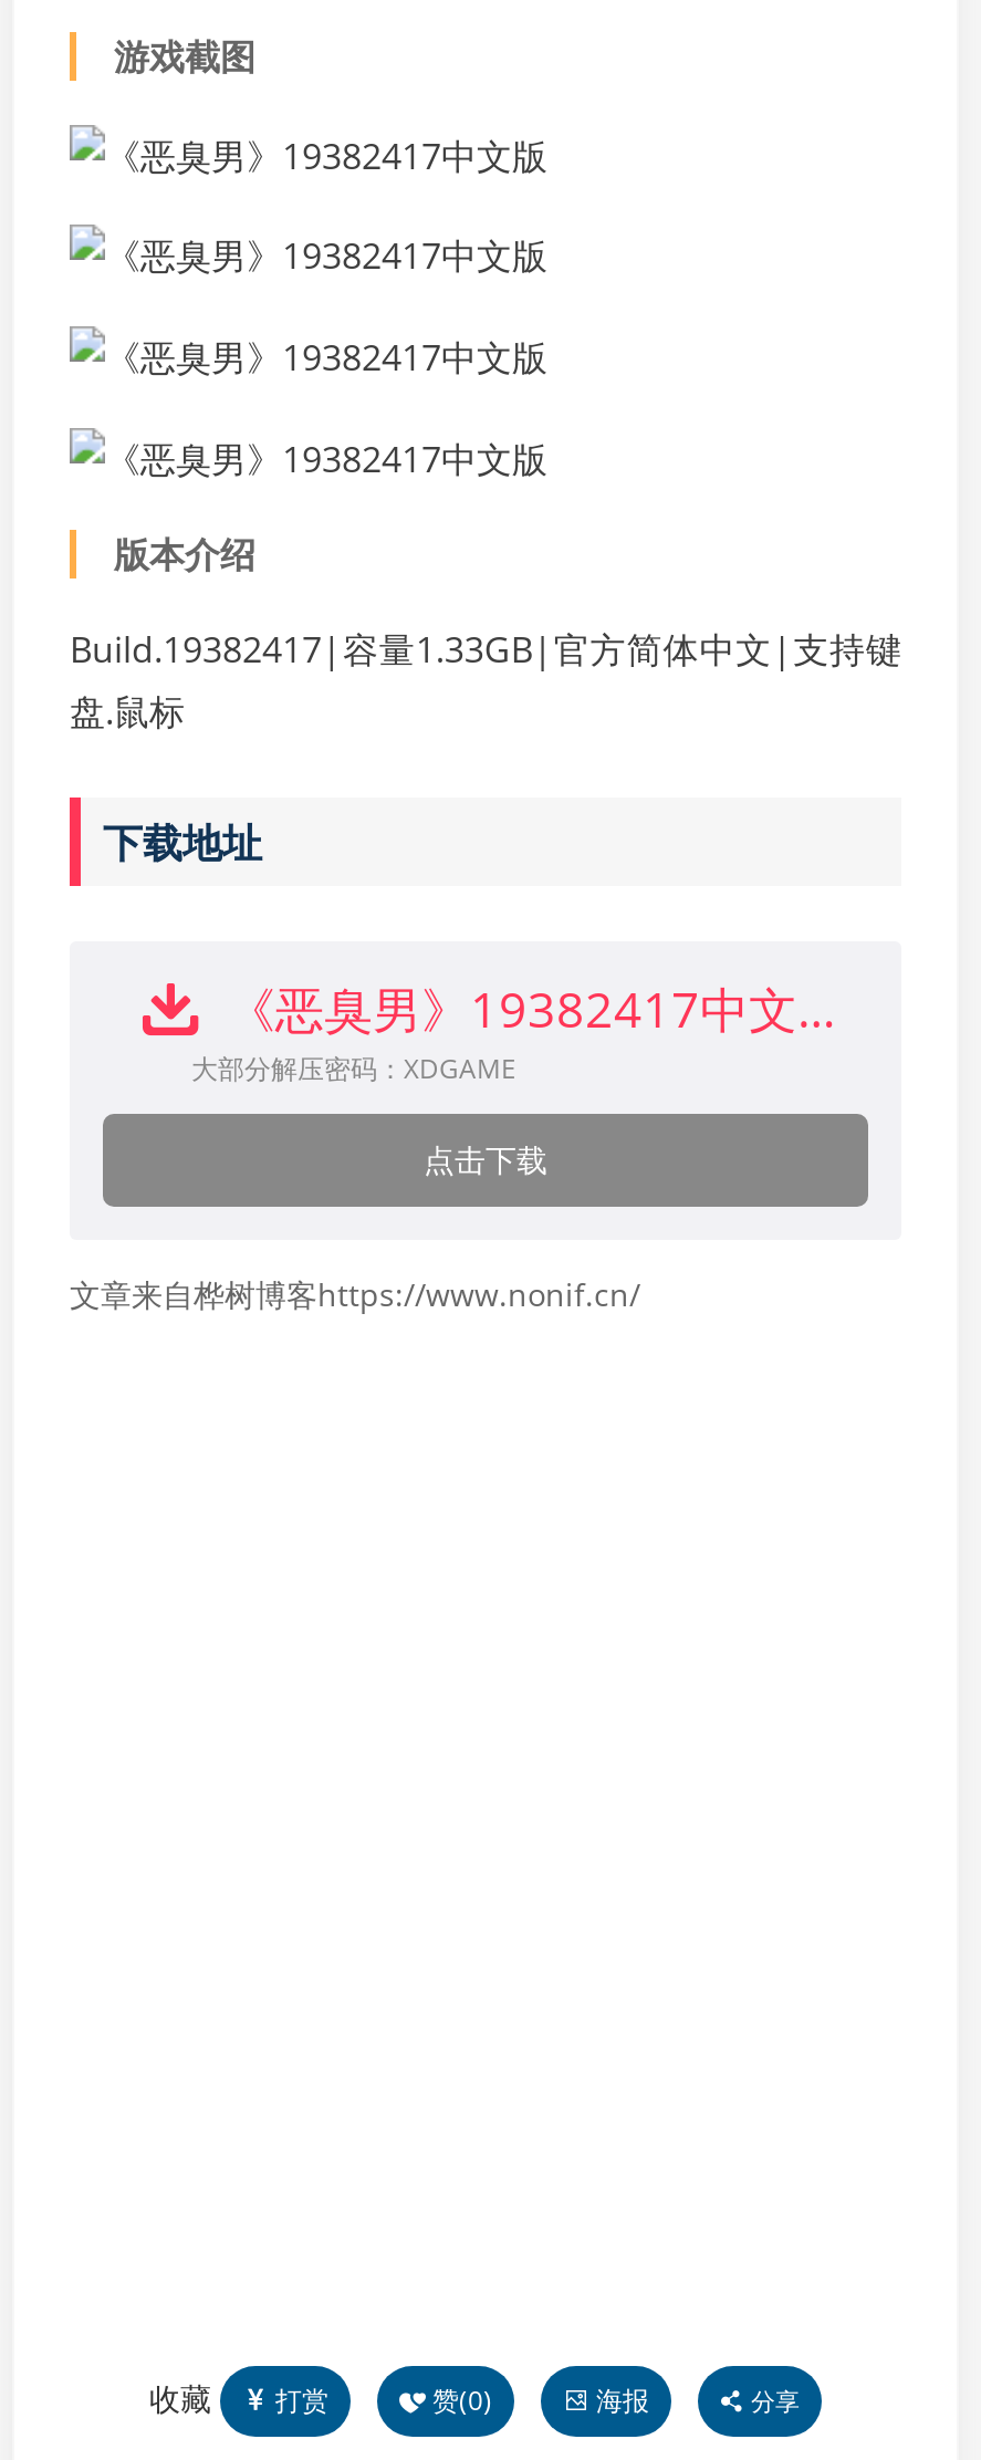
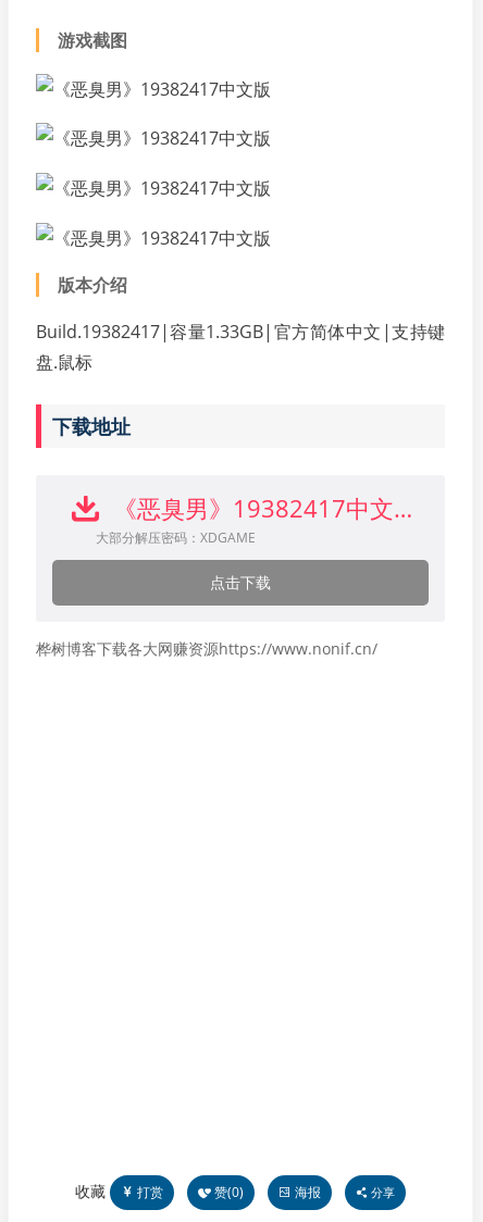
- 文章来自桦树博客https://www.nonif.cn/
+ 桦树博客下载各大网赚资源https://www.nonif.cn/
